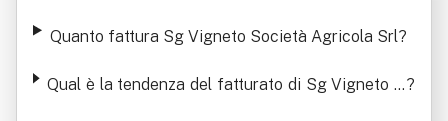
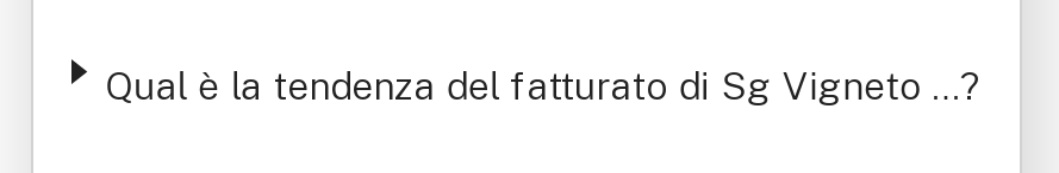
- Quanto fattura Sg Vigneto Società Agricola Srl?
